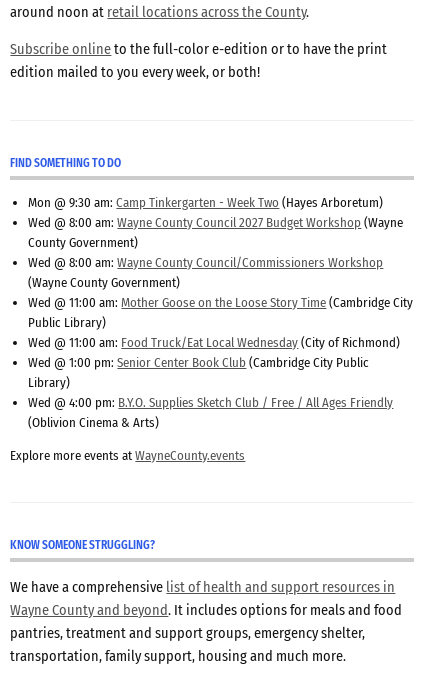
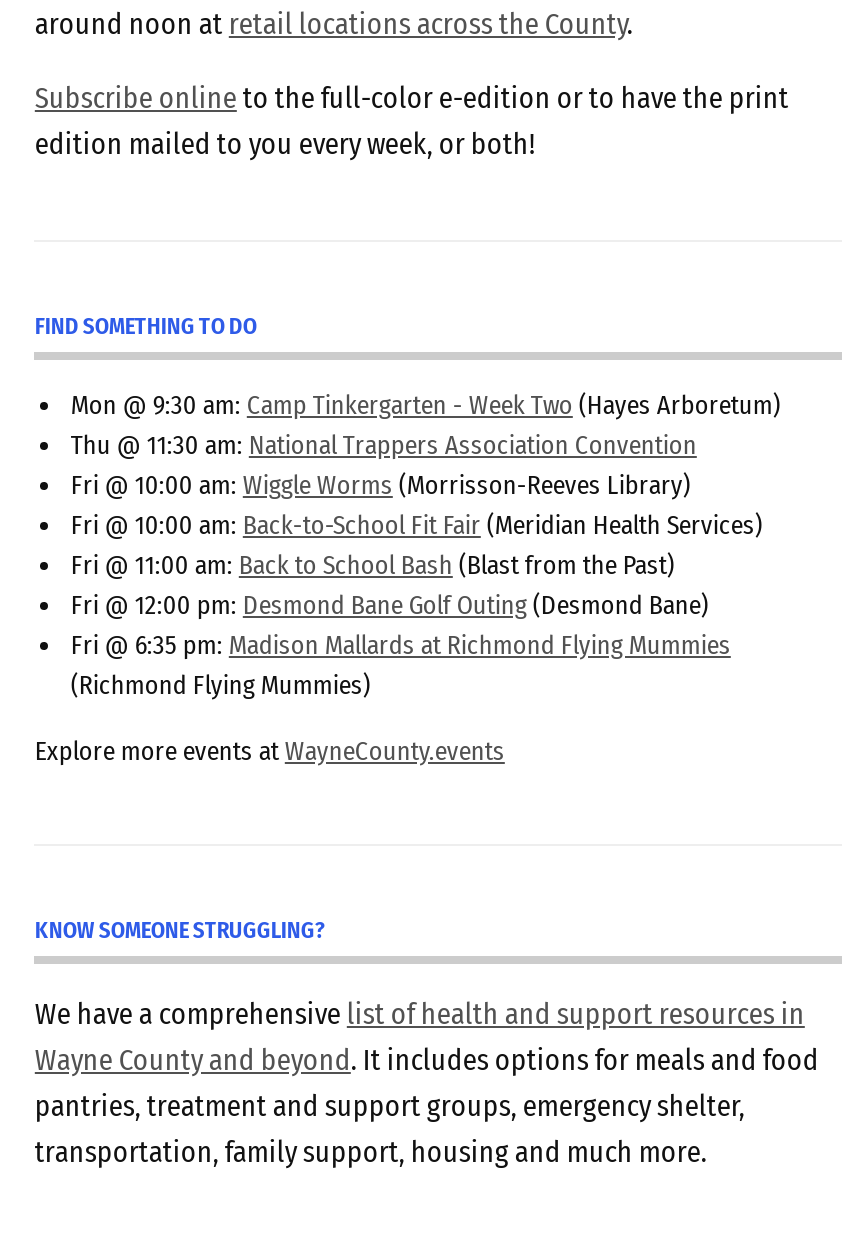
- Wed @ 8:00 am: Wayne County Council 2027 Budget Workshop (Wayne
- County Government)
- Wed @ 8:00 am: Wayne County Council/Commissioners Workshop
- (Wayne County Government)
- Wed @ 11:00 am: Mother Goose on the Loose Story Time (Cambridge City
- Public Library)
- Wed @ 11:00 am: Food Truck/Eat Local Wednesday (City of Richmond)
- Wed @ 1:00 pm: Senior Center Book Club (Cambridge City Public
- Library)
- Wed @ 4:00 pm: B.Y.O. Supplies Sketch Club / Free / All Ages Friendly
- (Oblivion Cinema & Arts)
+ Thu @ 11:30 am: National Trappers Association Convention
+ Fri @ 10:00 am: Wiggle Worms (Morrisson-Reeves Library)
+ Fri @ 10:00 am: Back-to-School Fit Fair (Meridian Health Services)
+ Fri @ 11:00 am: Back to School Bash (Blast from the Past)
+ Fri @ 12:00 pm: Desmond Bane Golf Outing (Desmond Bane)
+ Fri @ 6:35 pm: Madison Mallards at Richmond Flying Mummies
+ (Richmond Flying Mummies)
